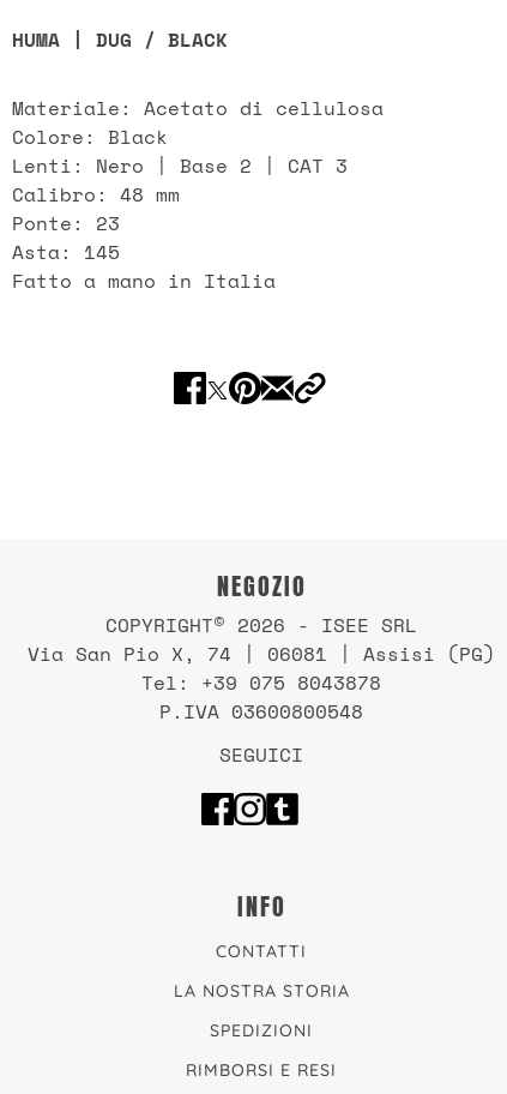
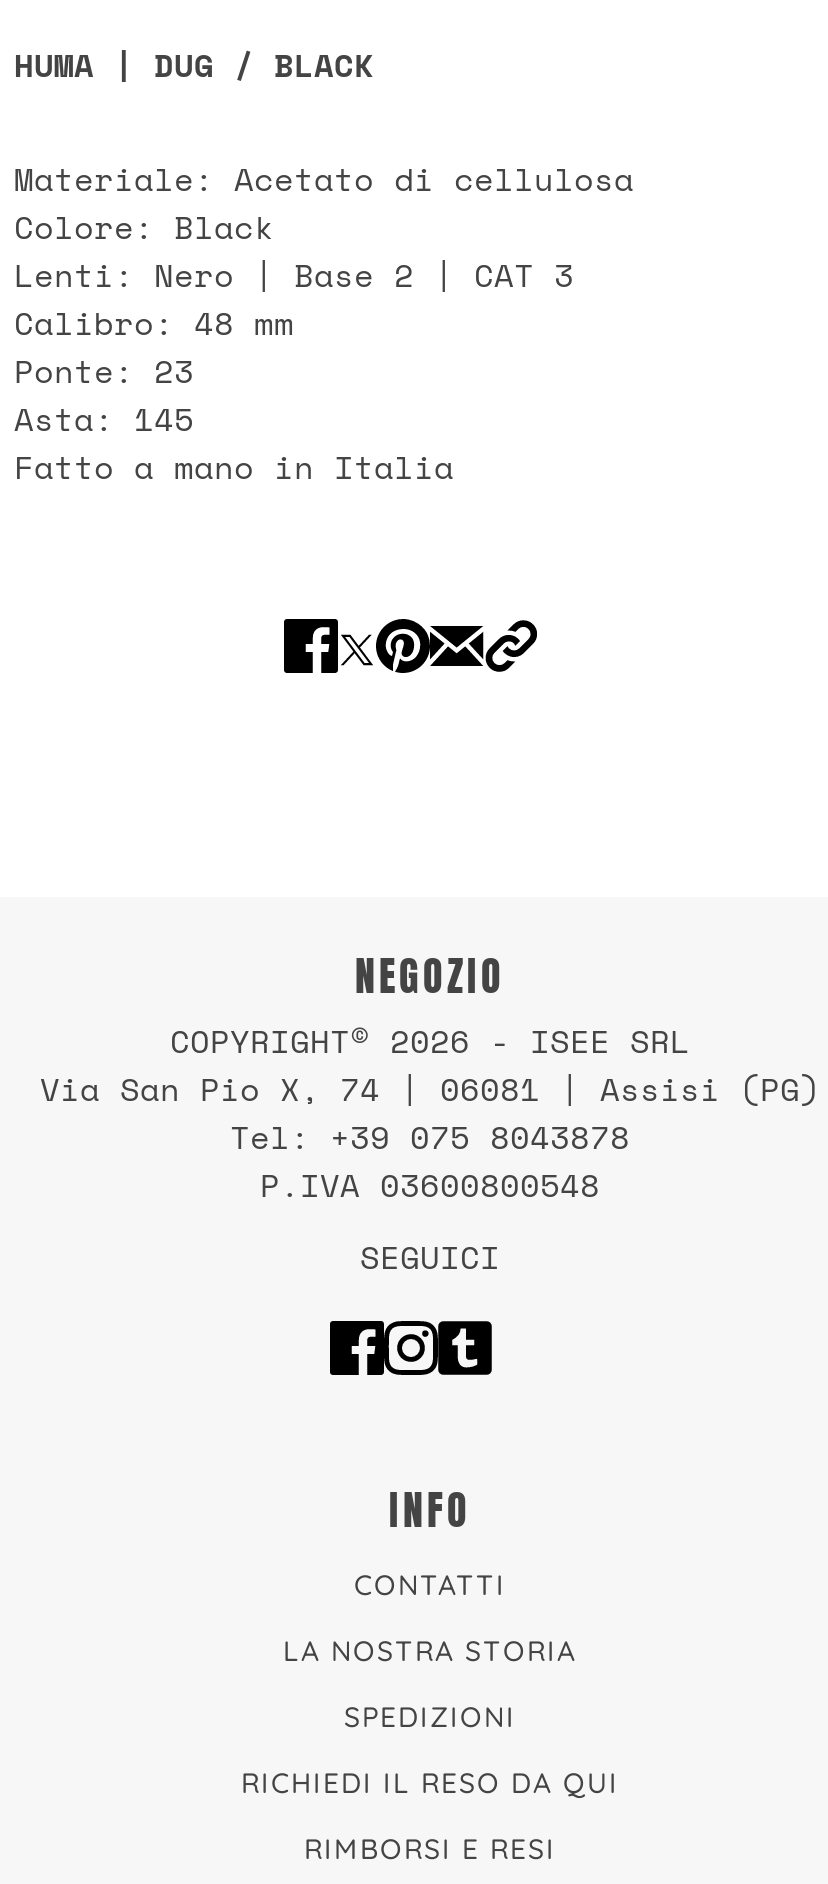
+ RICHIEDI IL RESO DA QUI
